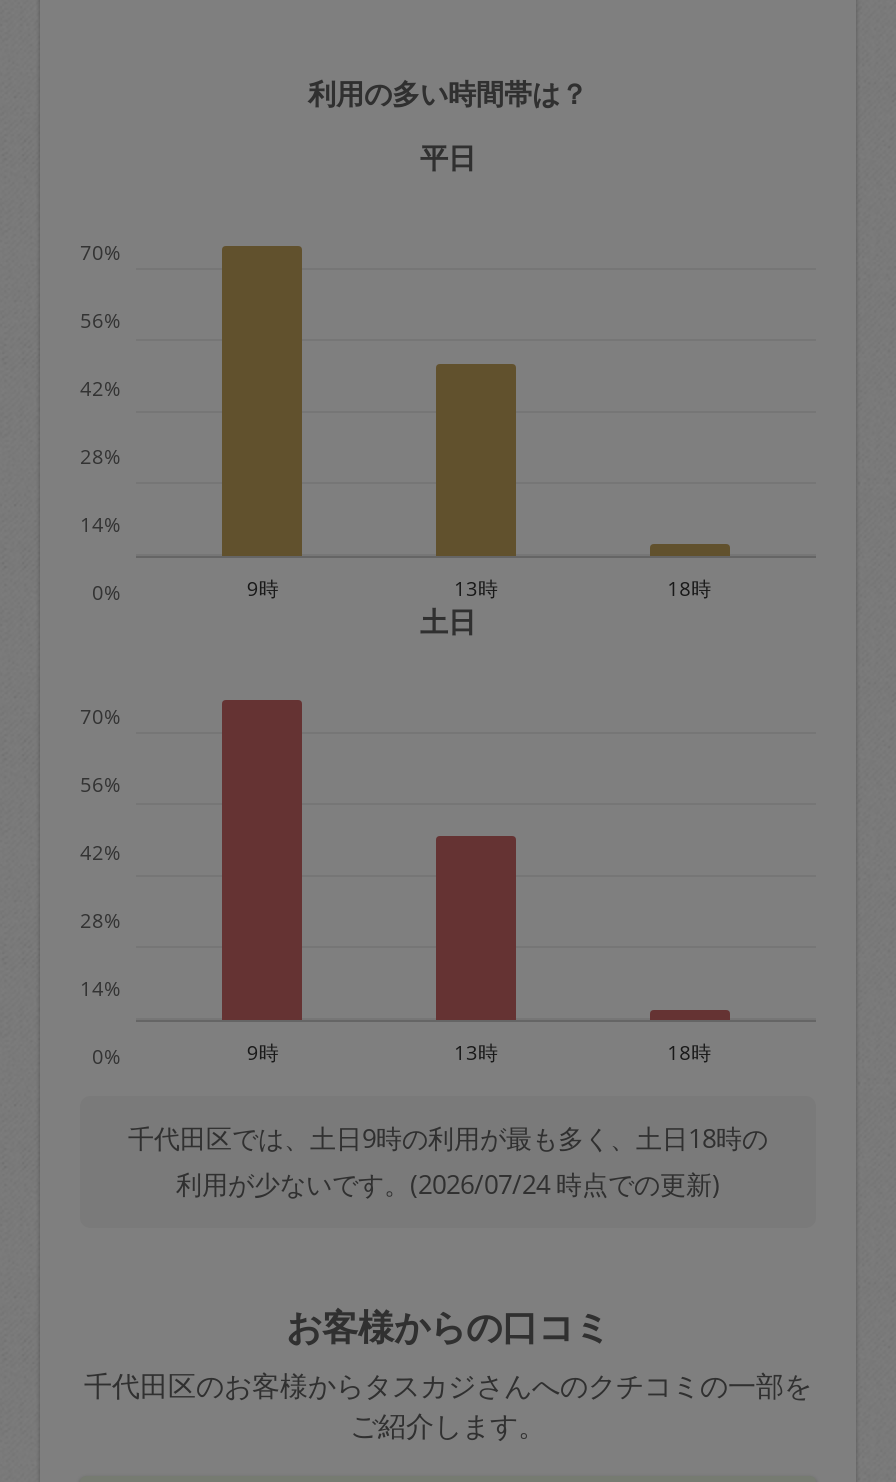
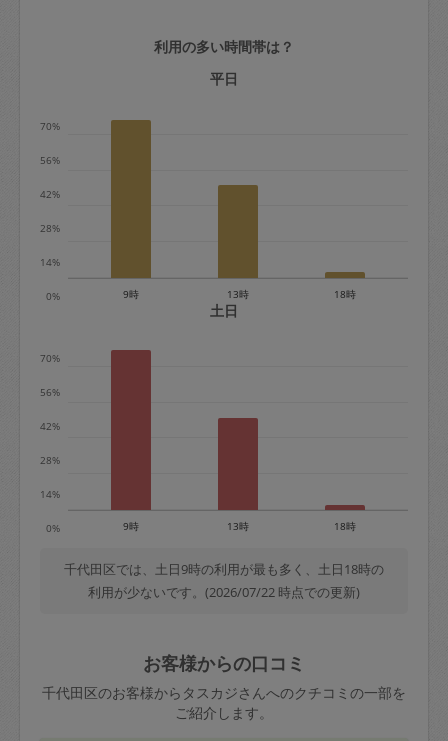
- 利用が少ないです。(2026/07/24 時点での更新)
+ 利用が少ないです。(2026/07/22 時点での更新)
